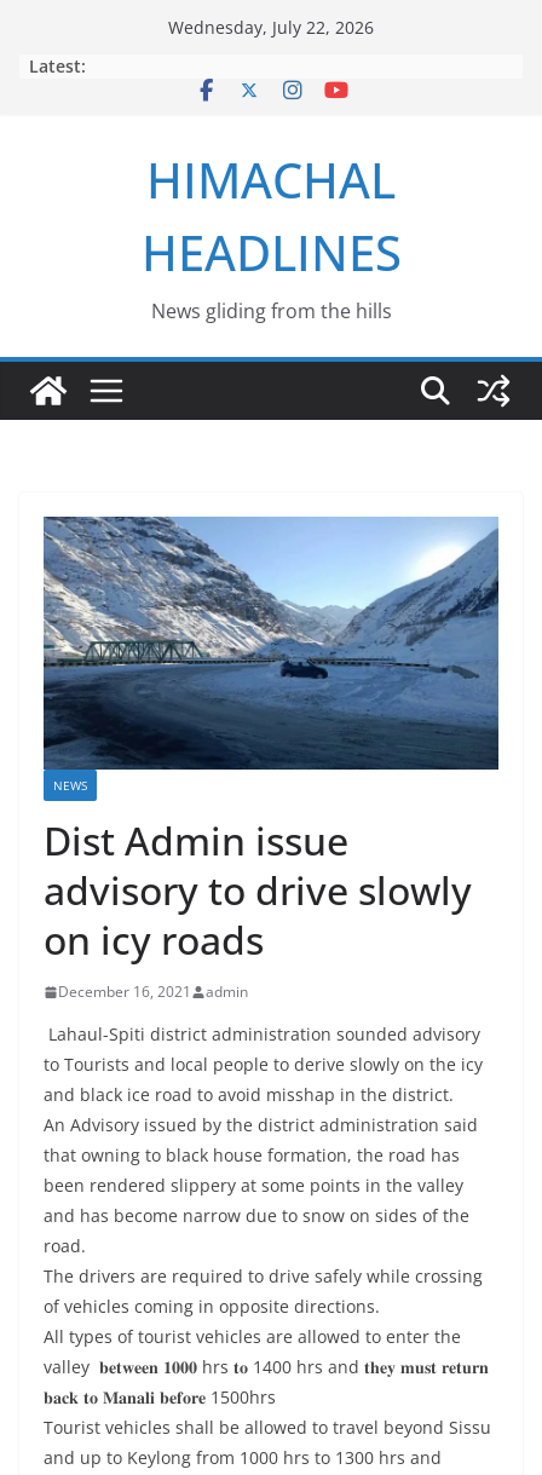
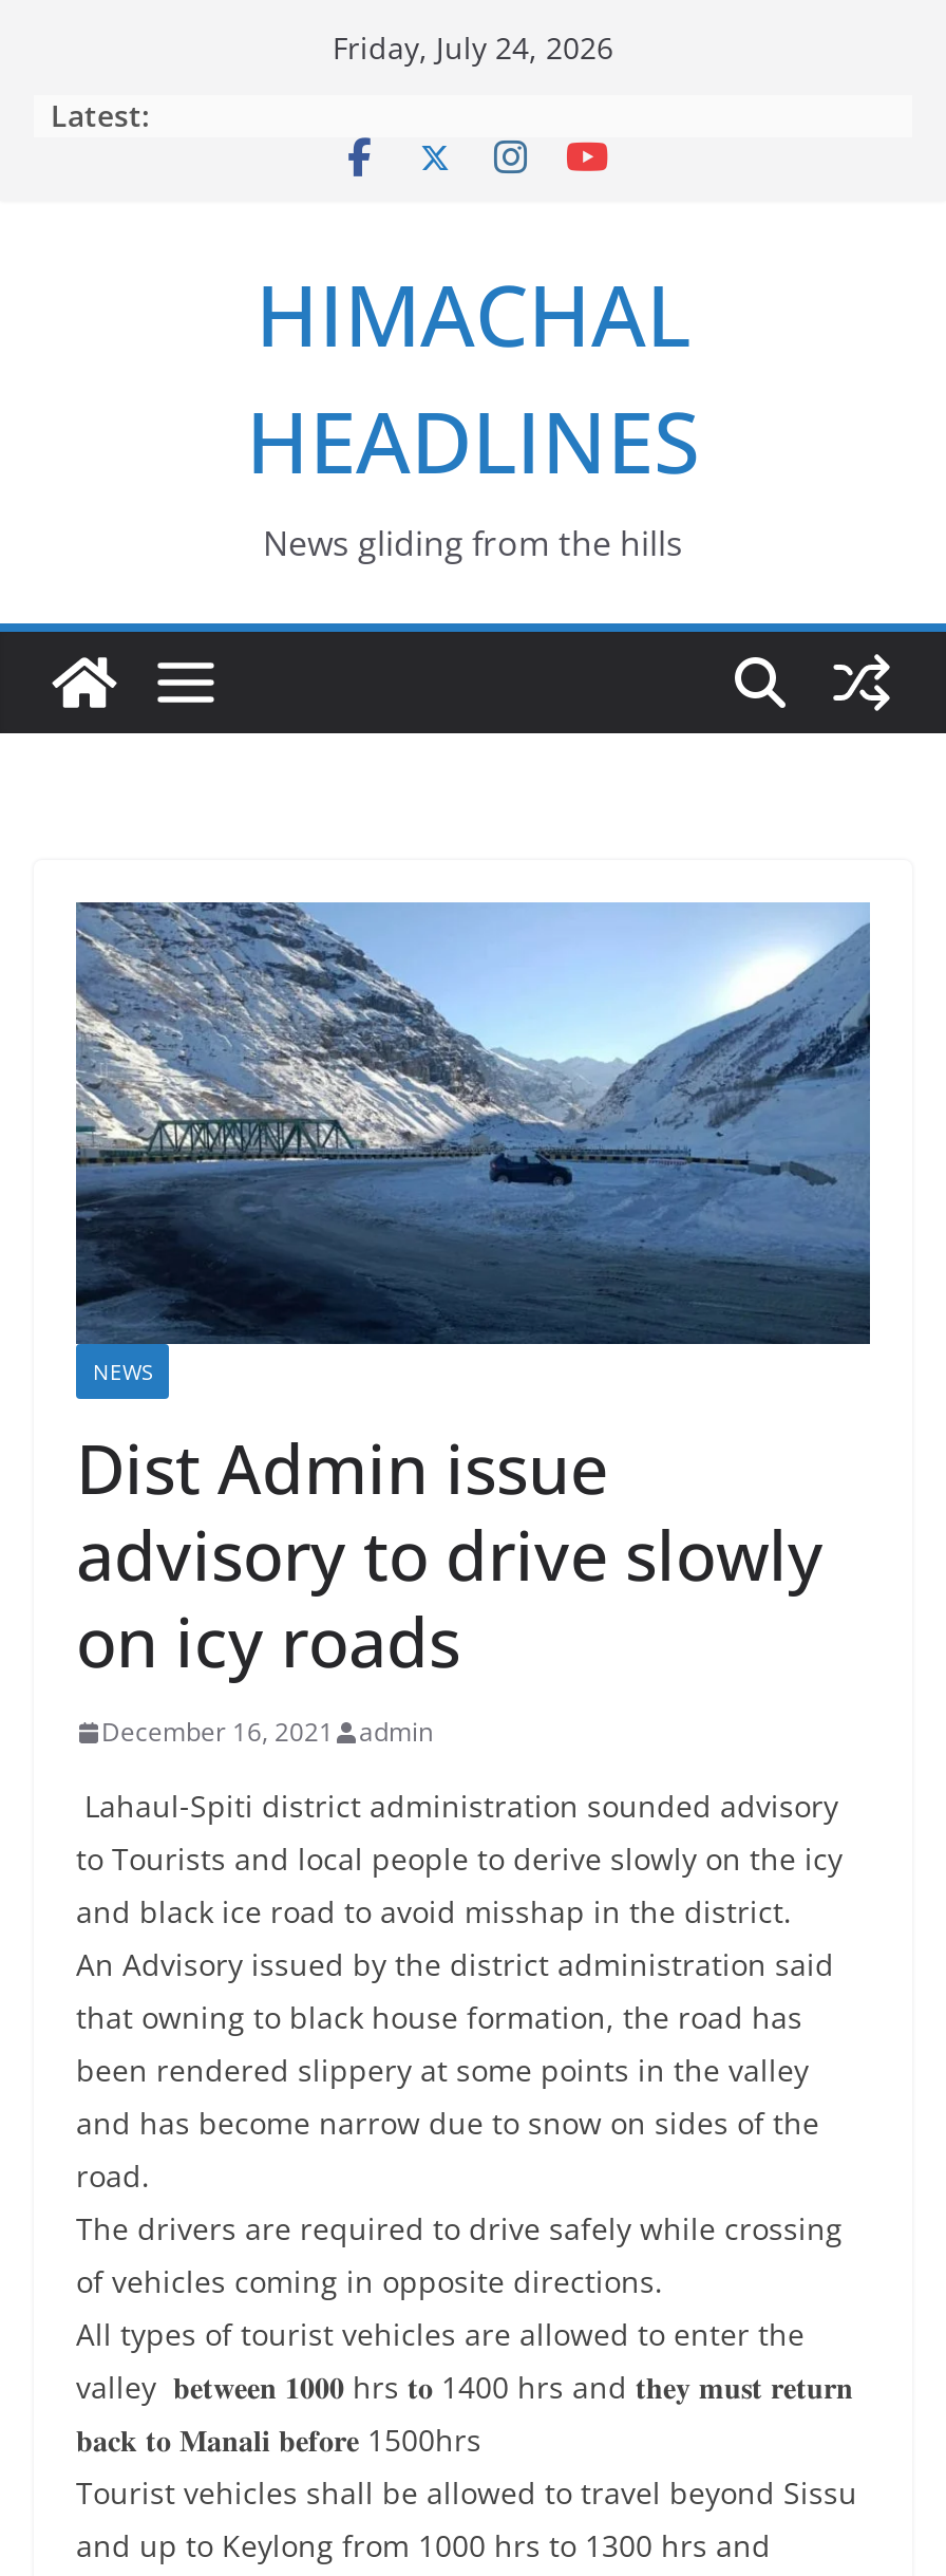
- Wednesday, July 22, 2026
+ Friday, July 24, 2026
